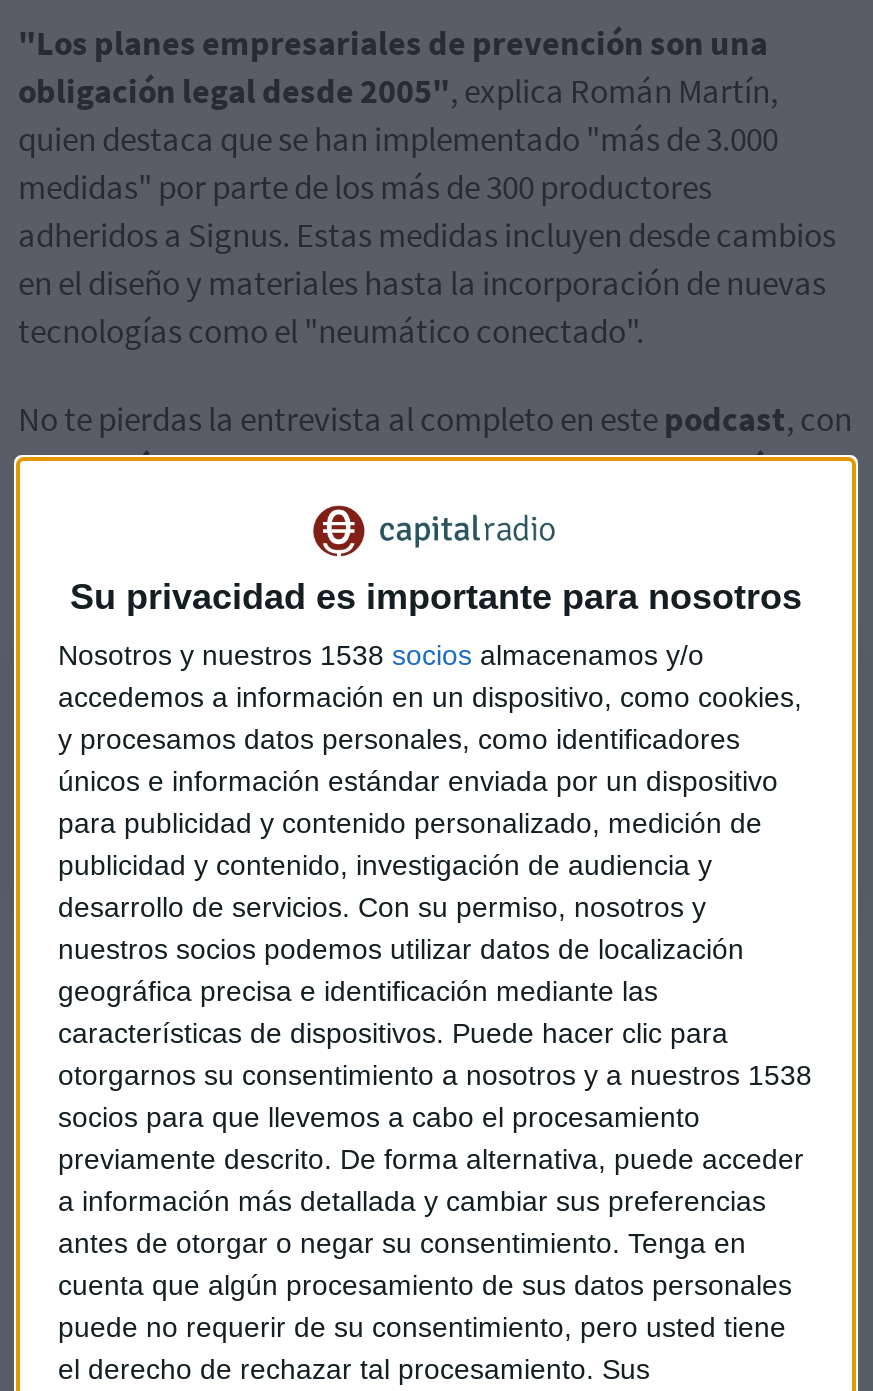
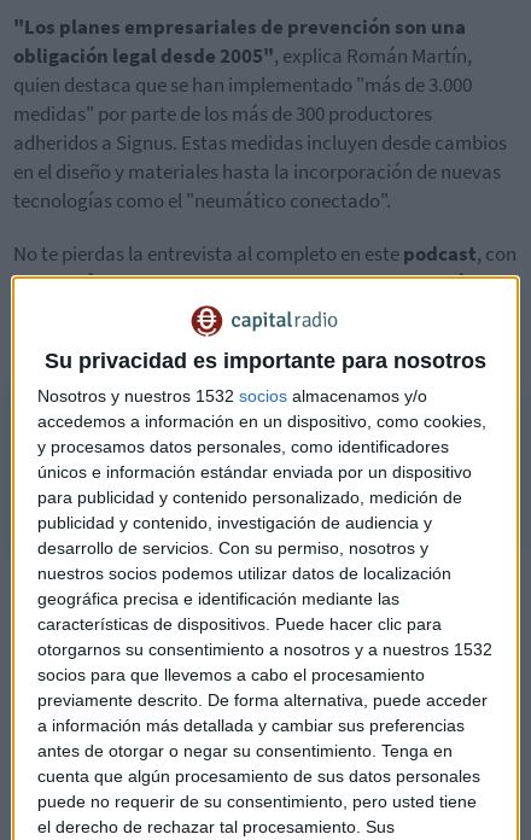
- Nosotros y nuestros 1538 socios almacenamos y/o
+ Nosotros y nuestros 1532 socios almacenamos y/o

- otorgarnos su consentimiento a nosotros y a nuestros 1538
+ otorgarnos su consentimiento a nosotros y a nuestros 1532
